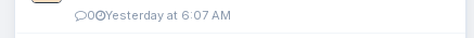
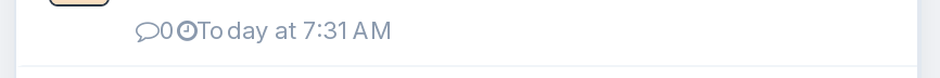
- Yesterday at 6:07 AM
+ Today at 7:31 AM
